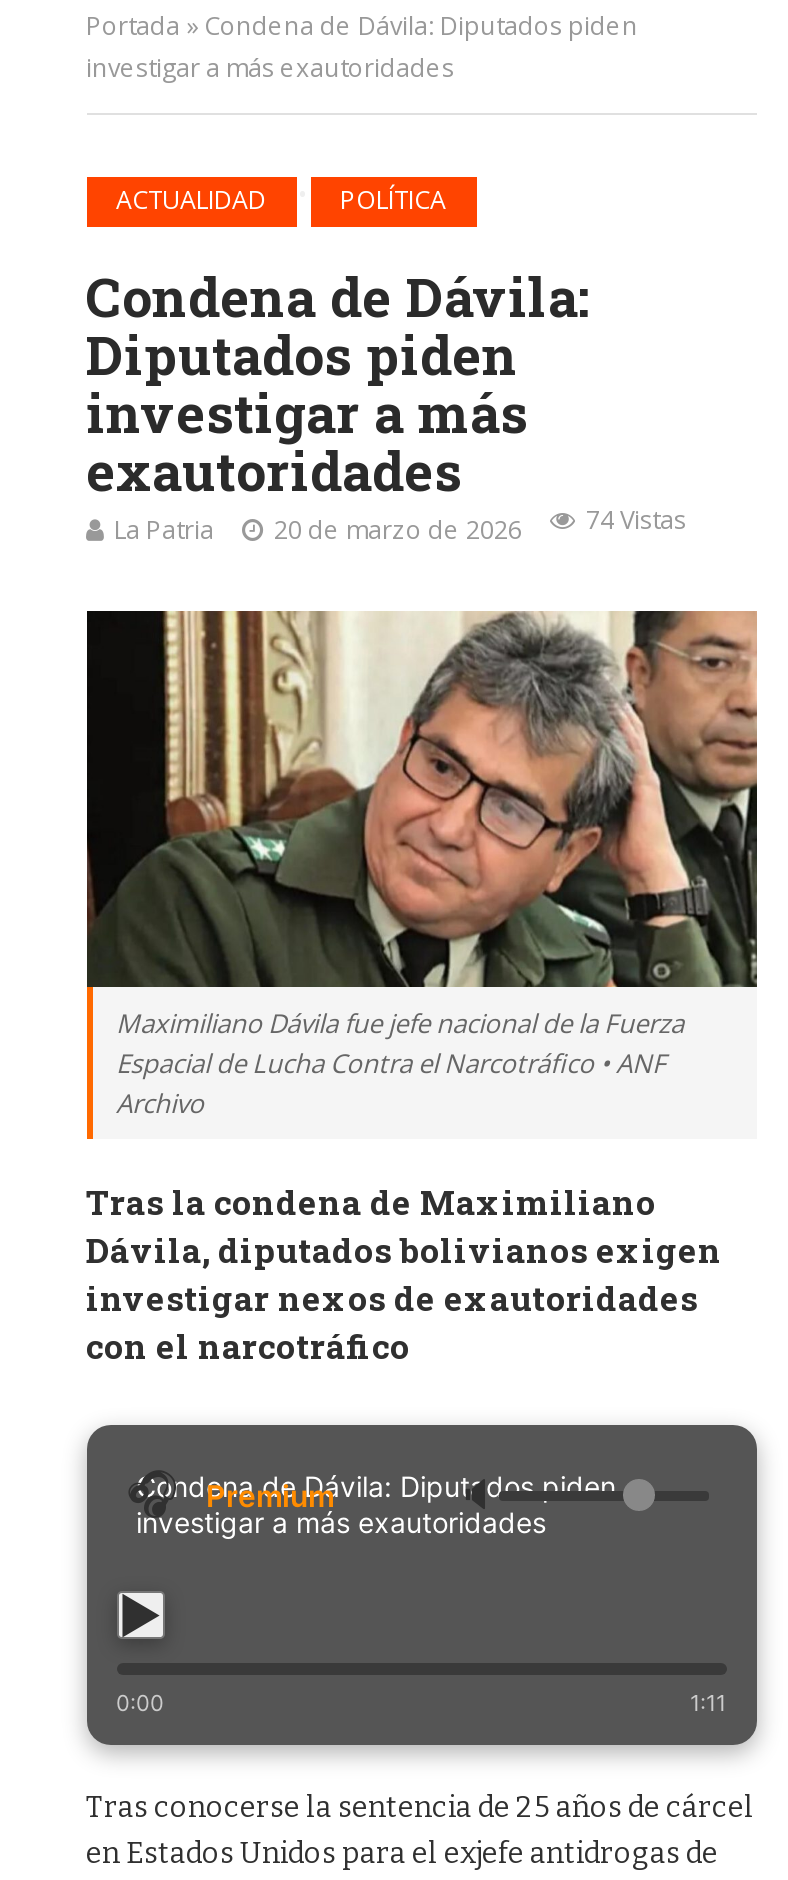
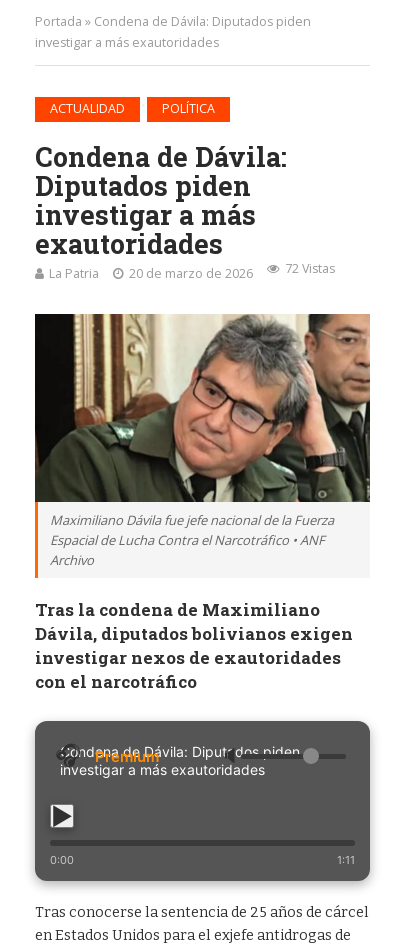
- La Patria 20 de marzo de 2026 74 Vistas
+ La Patria 20 de marzo de 2026 72 Vistas
